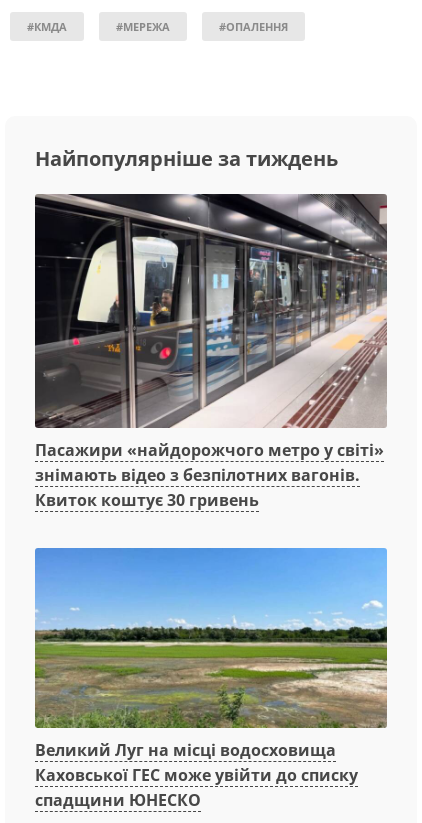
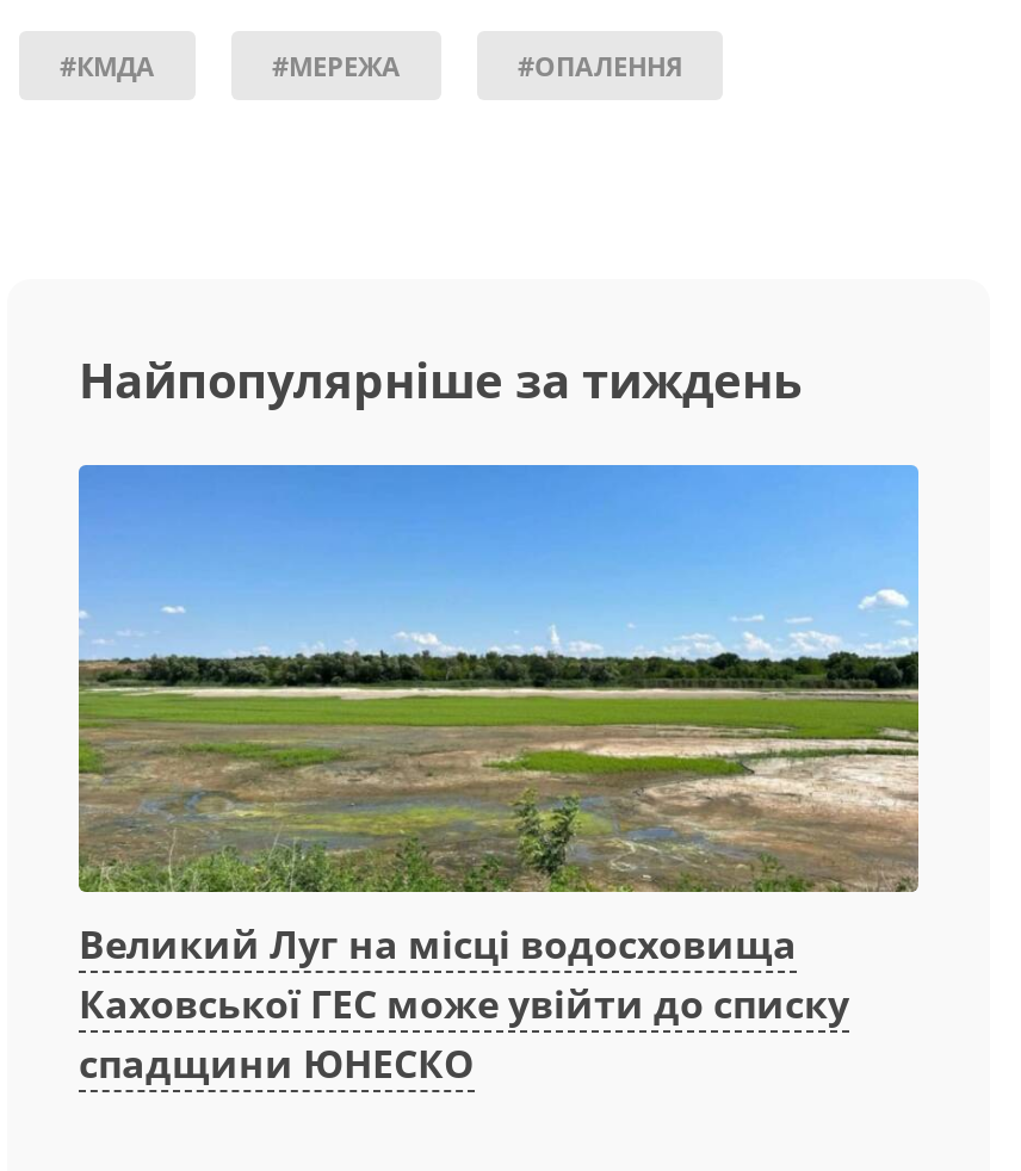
- [image]
- Пасажири «найдорожчого метро у світі»
- знімають відео з безпілотних вагонів.
- Квиток коштує 30 гривень
